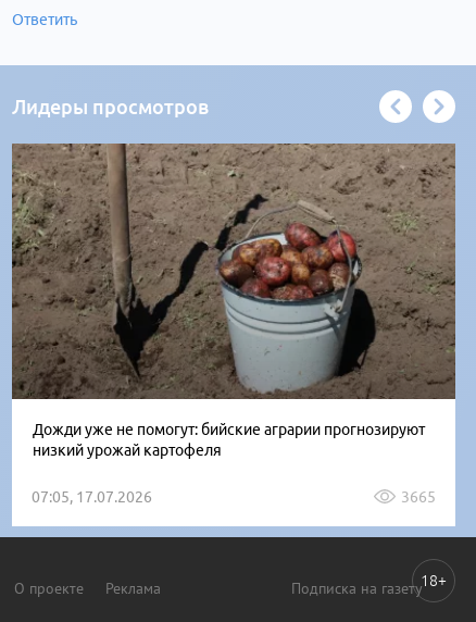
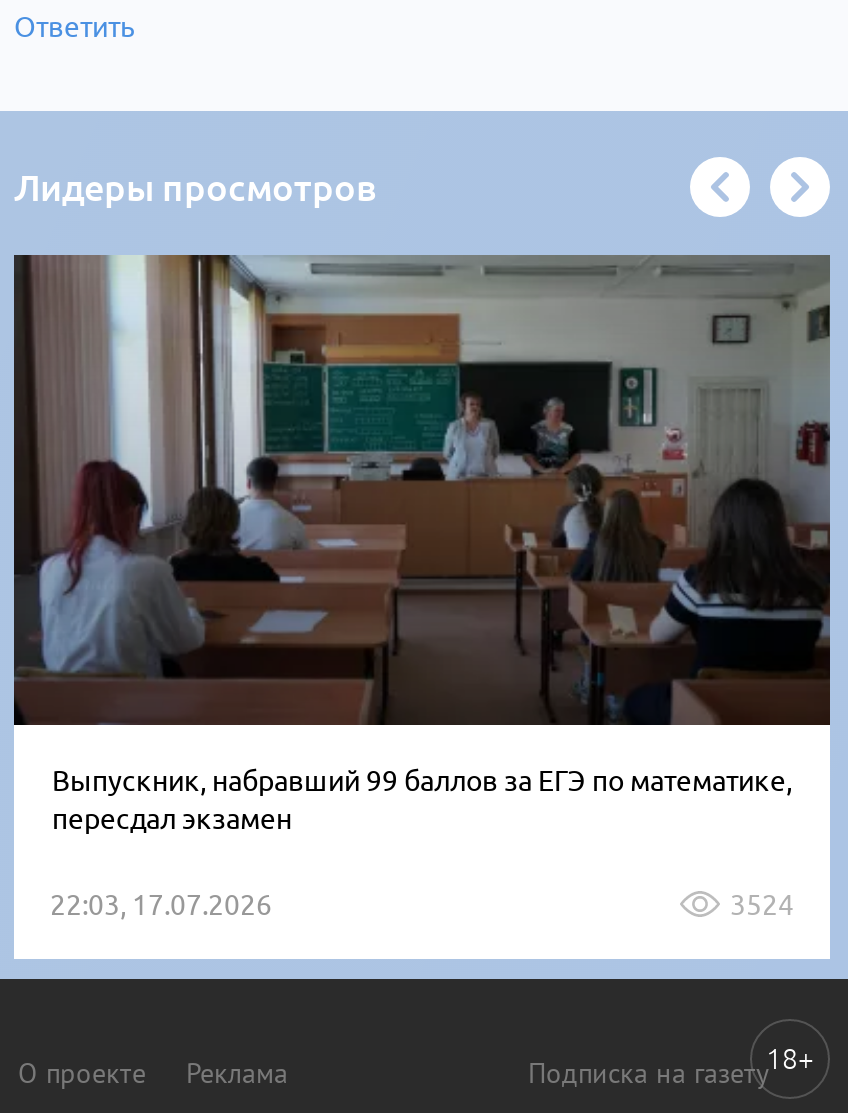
- [image]
- Дожди уже не помогут: бийские аграрии прогнозируют
- низкий урожай картофеля
+ [image]
+ Выпускник, набравший 99 баллов за ЕГЭ по математике,
+ пересдал экзамен

- 07:05, 17.07.2026
- 3665
+ 22:03, 17.07.2026
+ 3524
